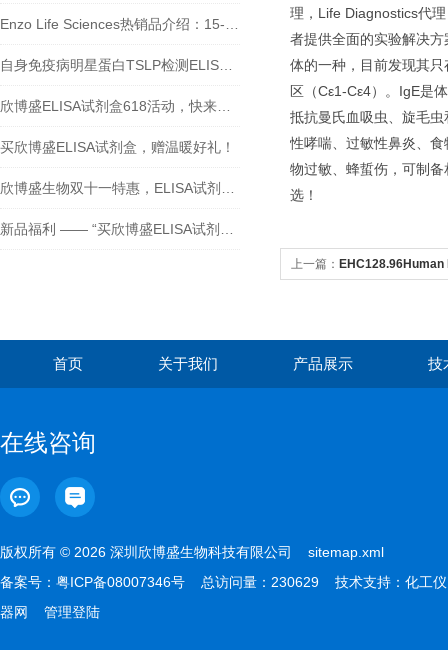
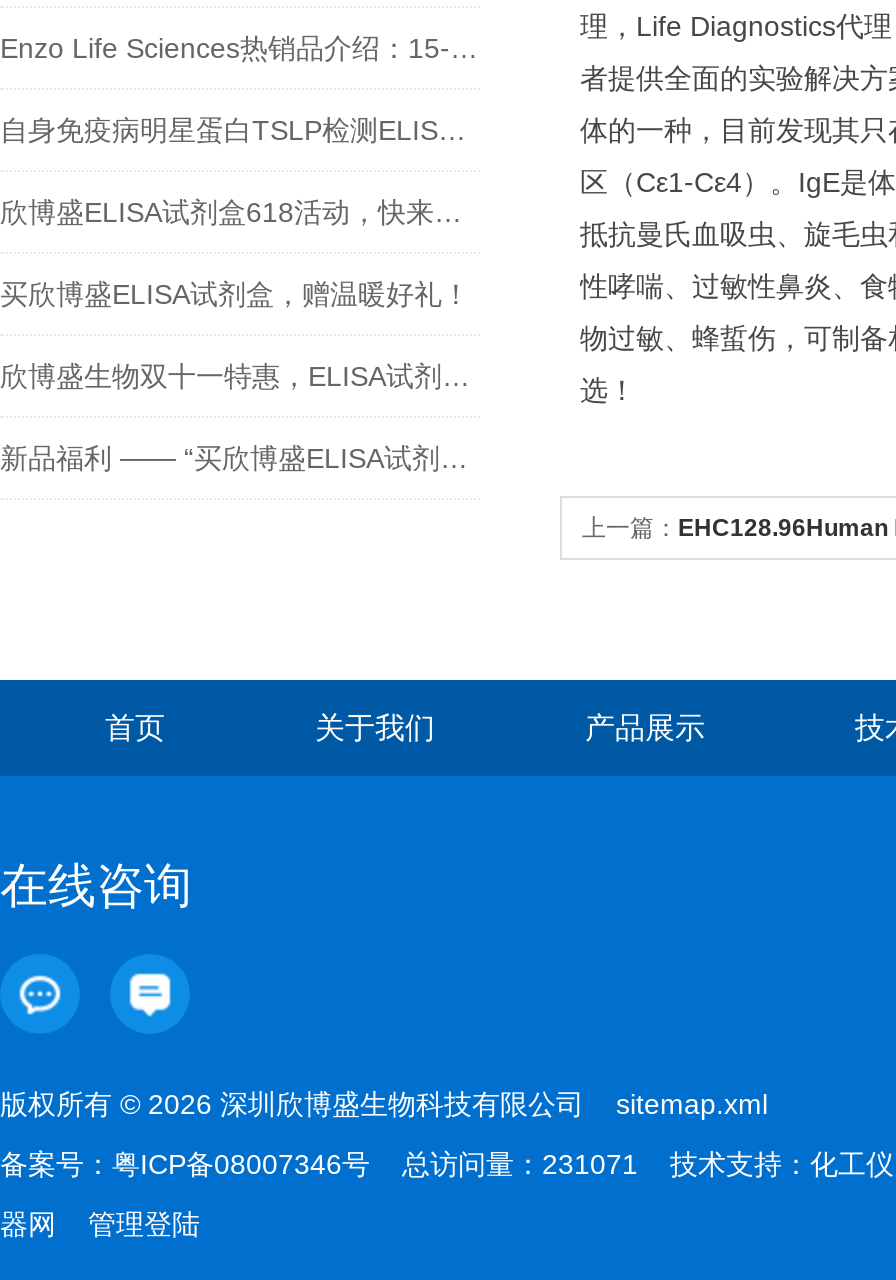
- 备案号：粤ICP备08007346号总访问量：230629 技术支持：化工仪
+ 备案号：粤ICP备08007346号总访问量：231071 技术支持：化工仪
